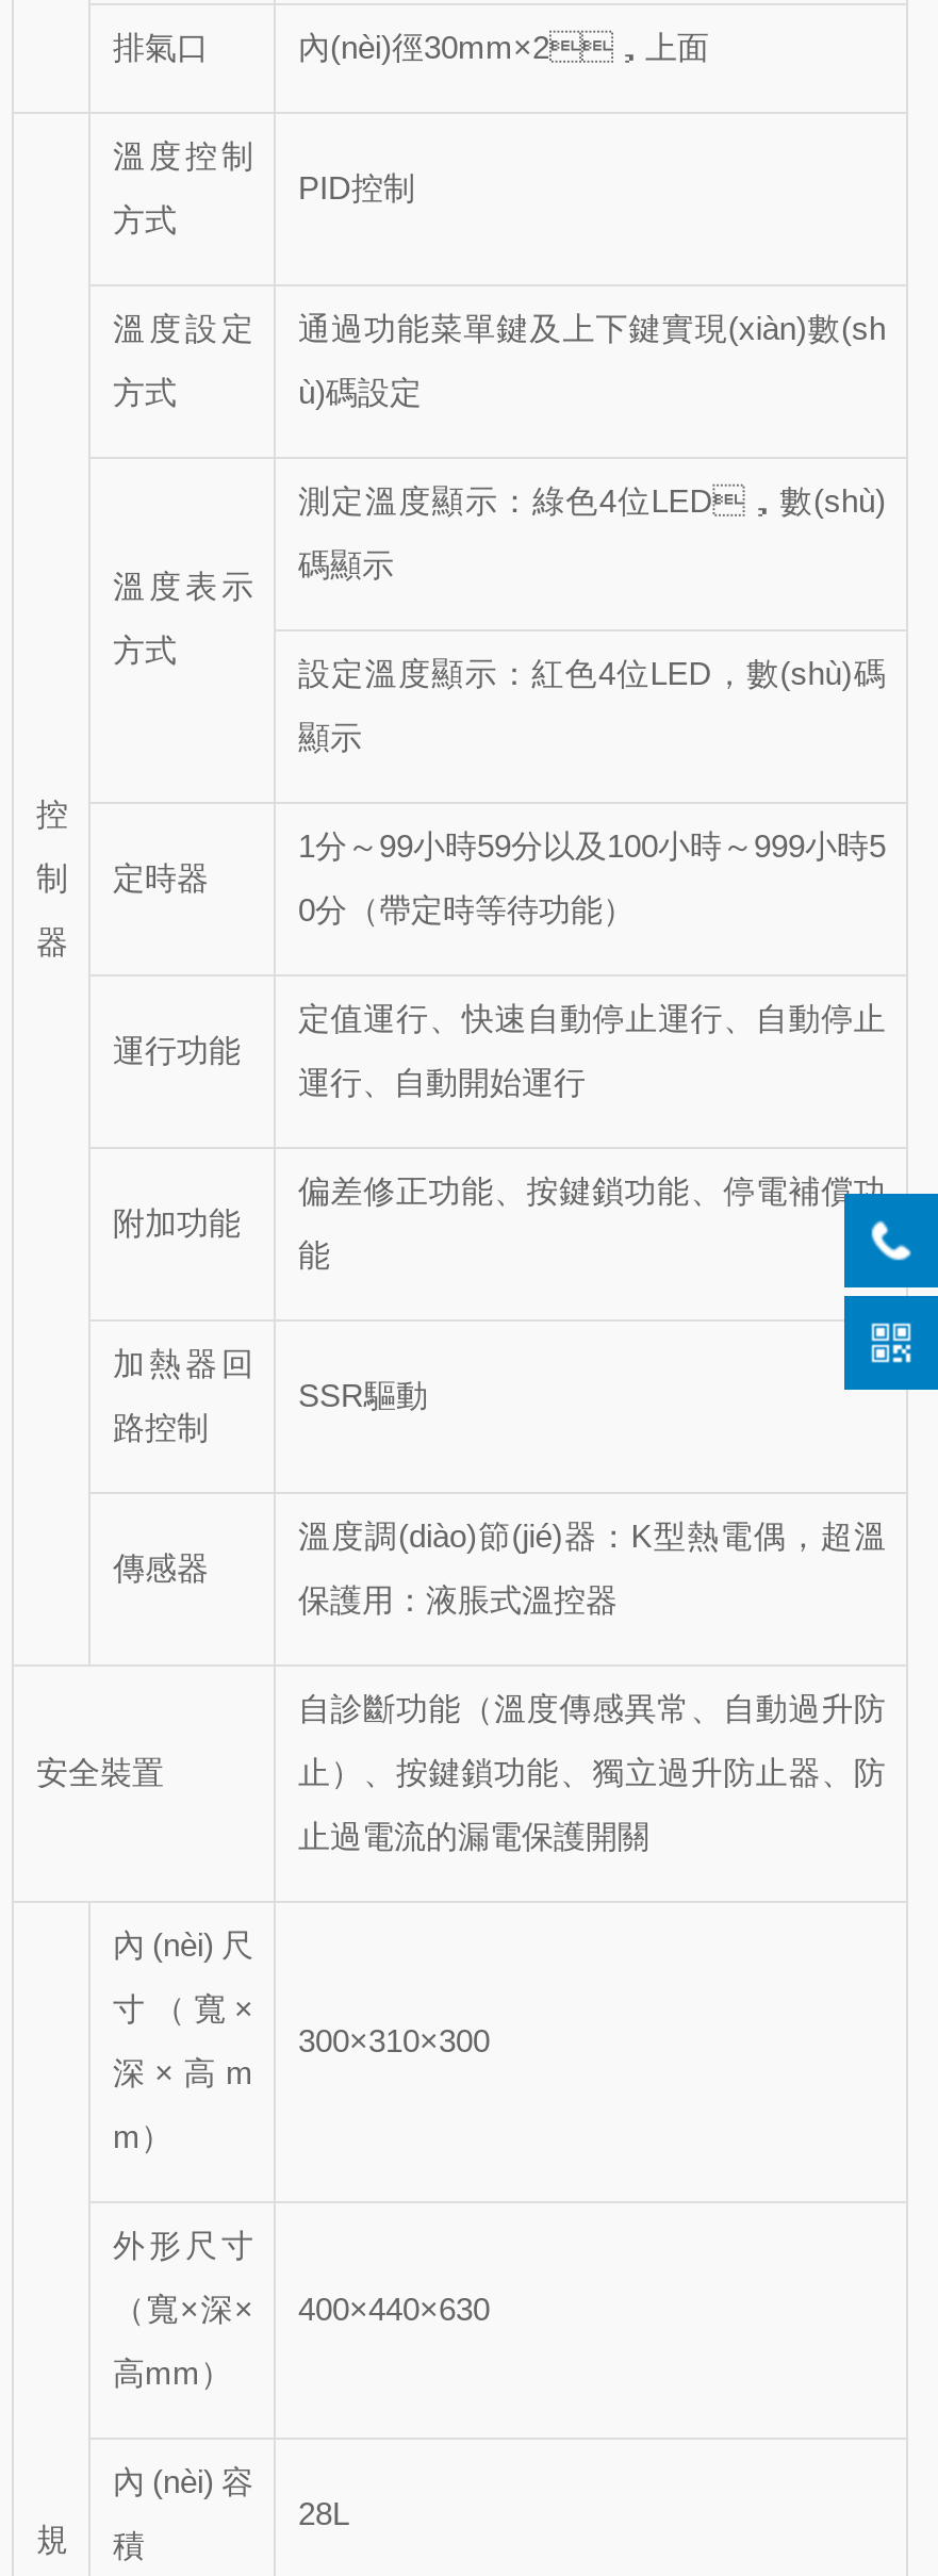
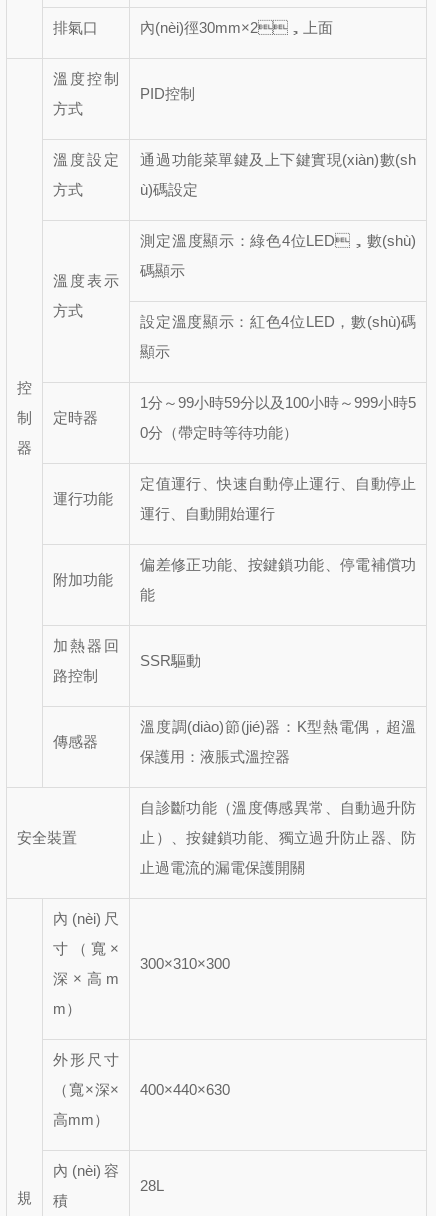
- [image]
